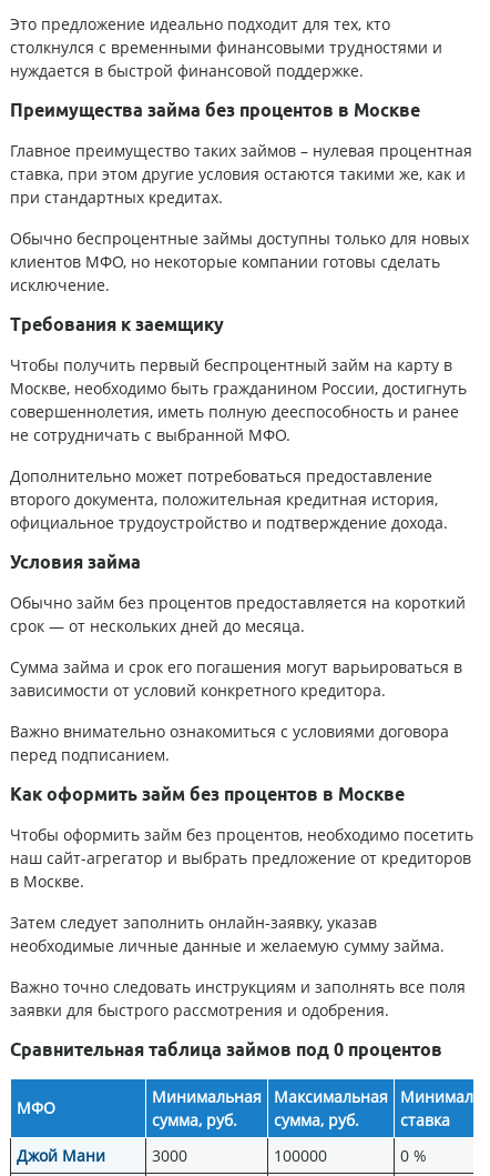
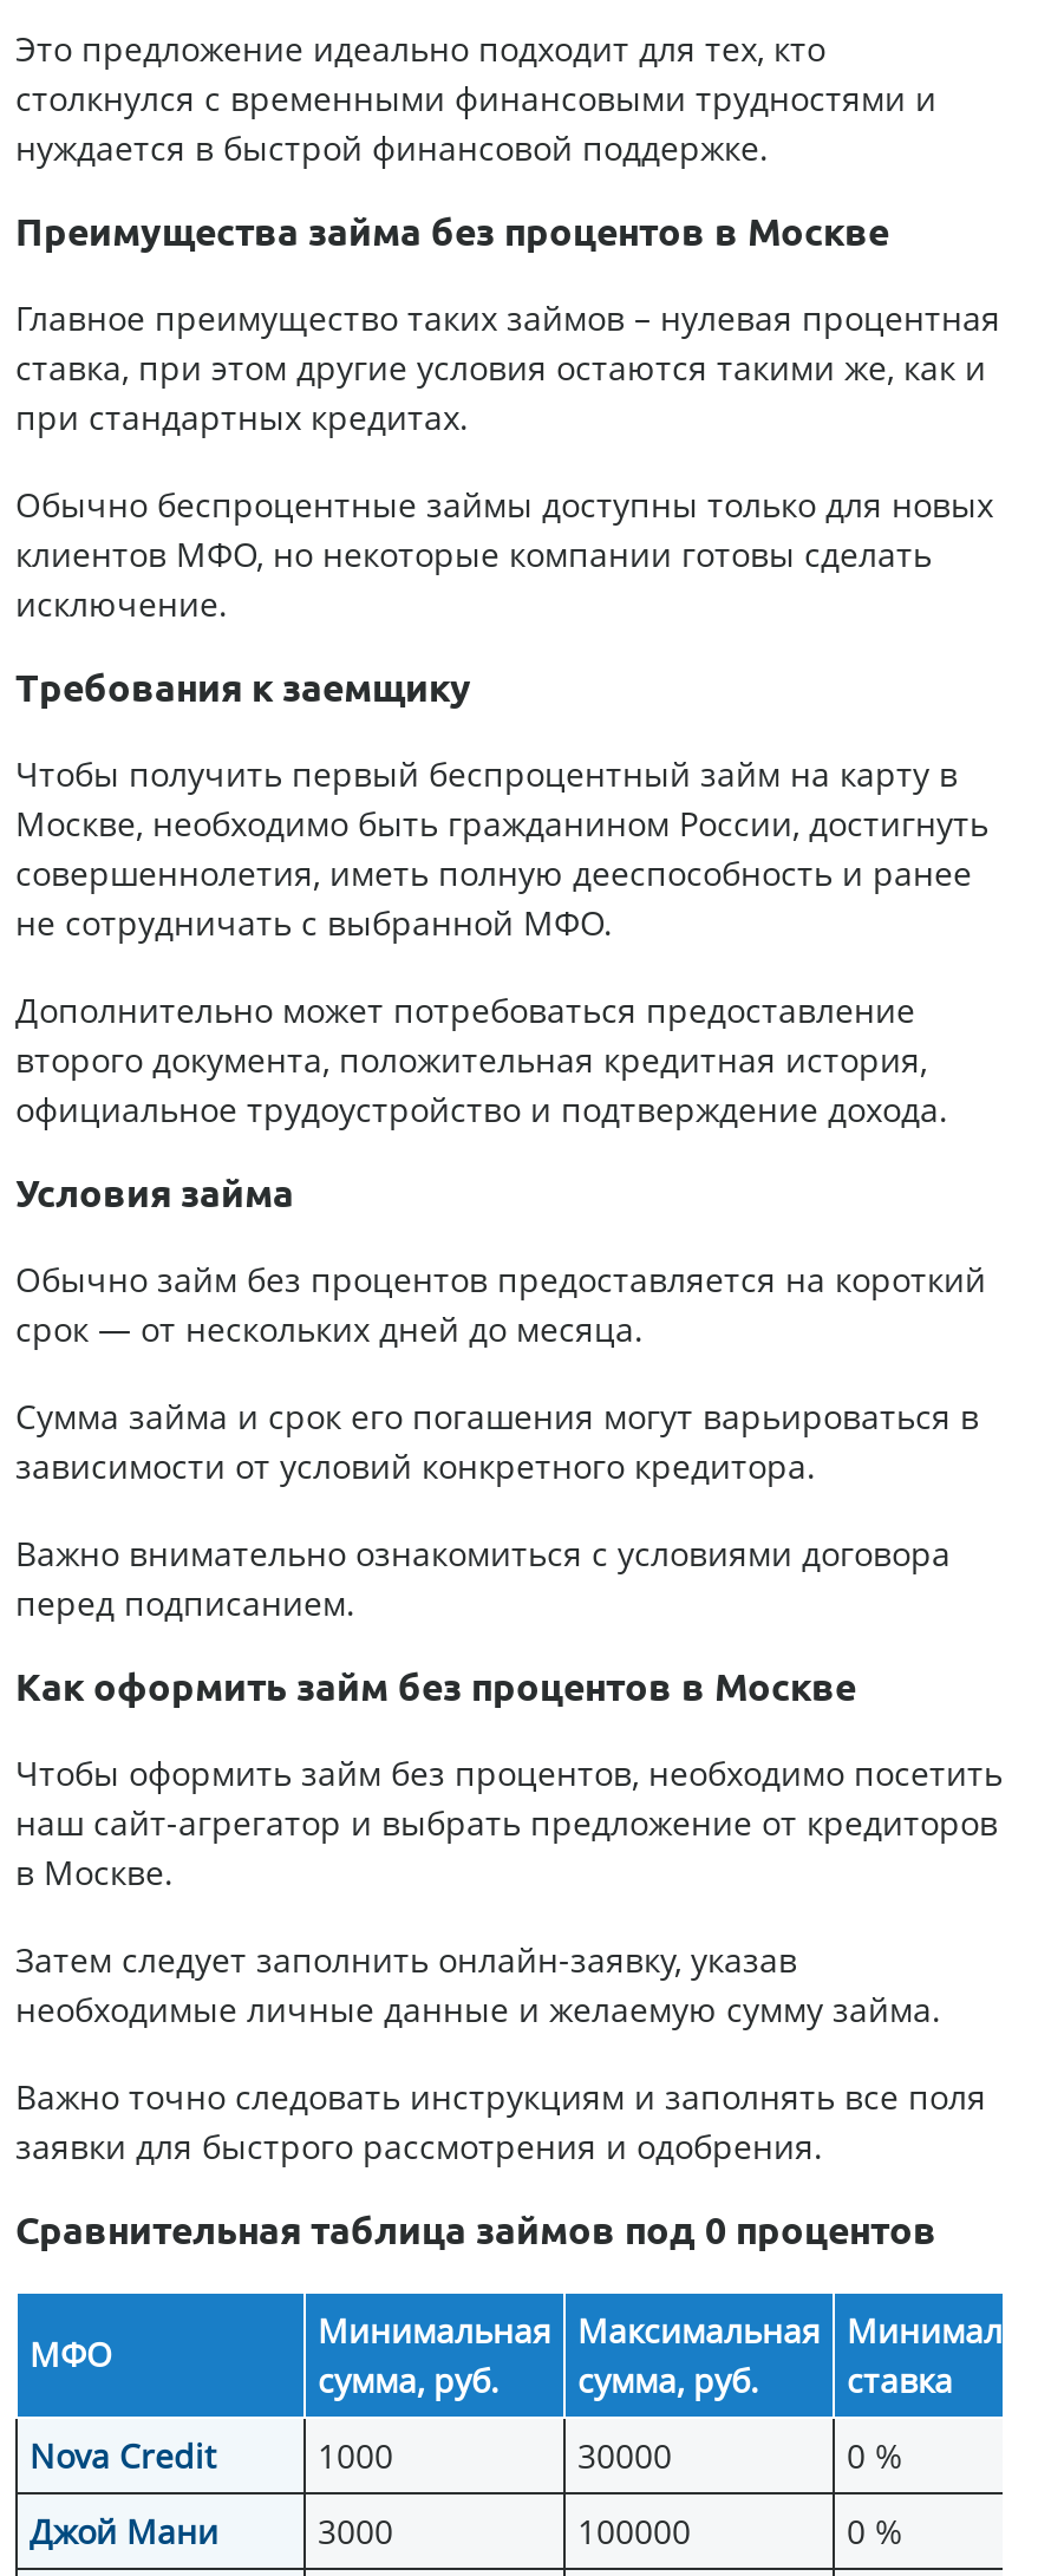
+ Nova Credit
+ 1000
+ 30000
+ 0 %
